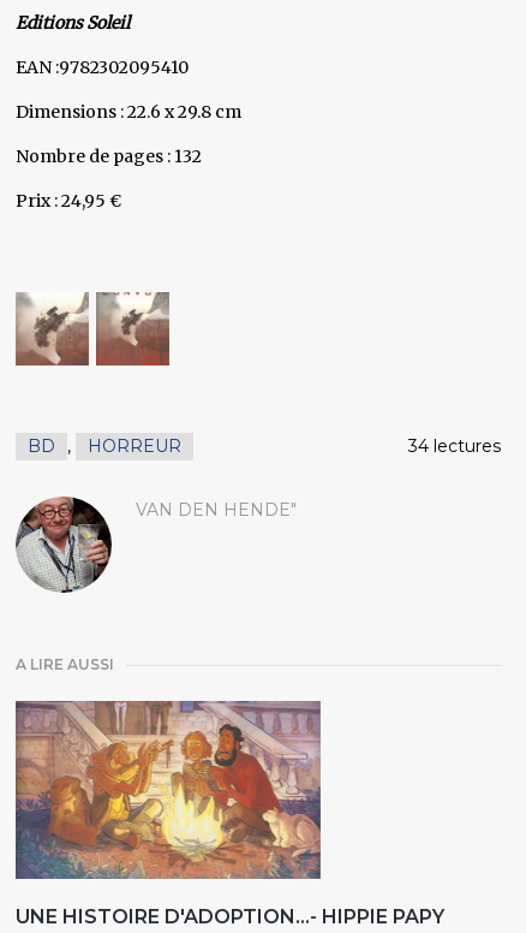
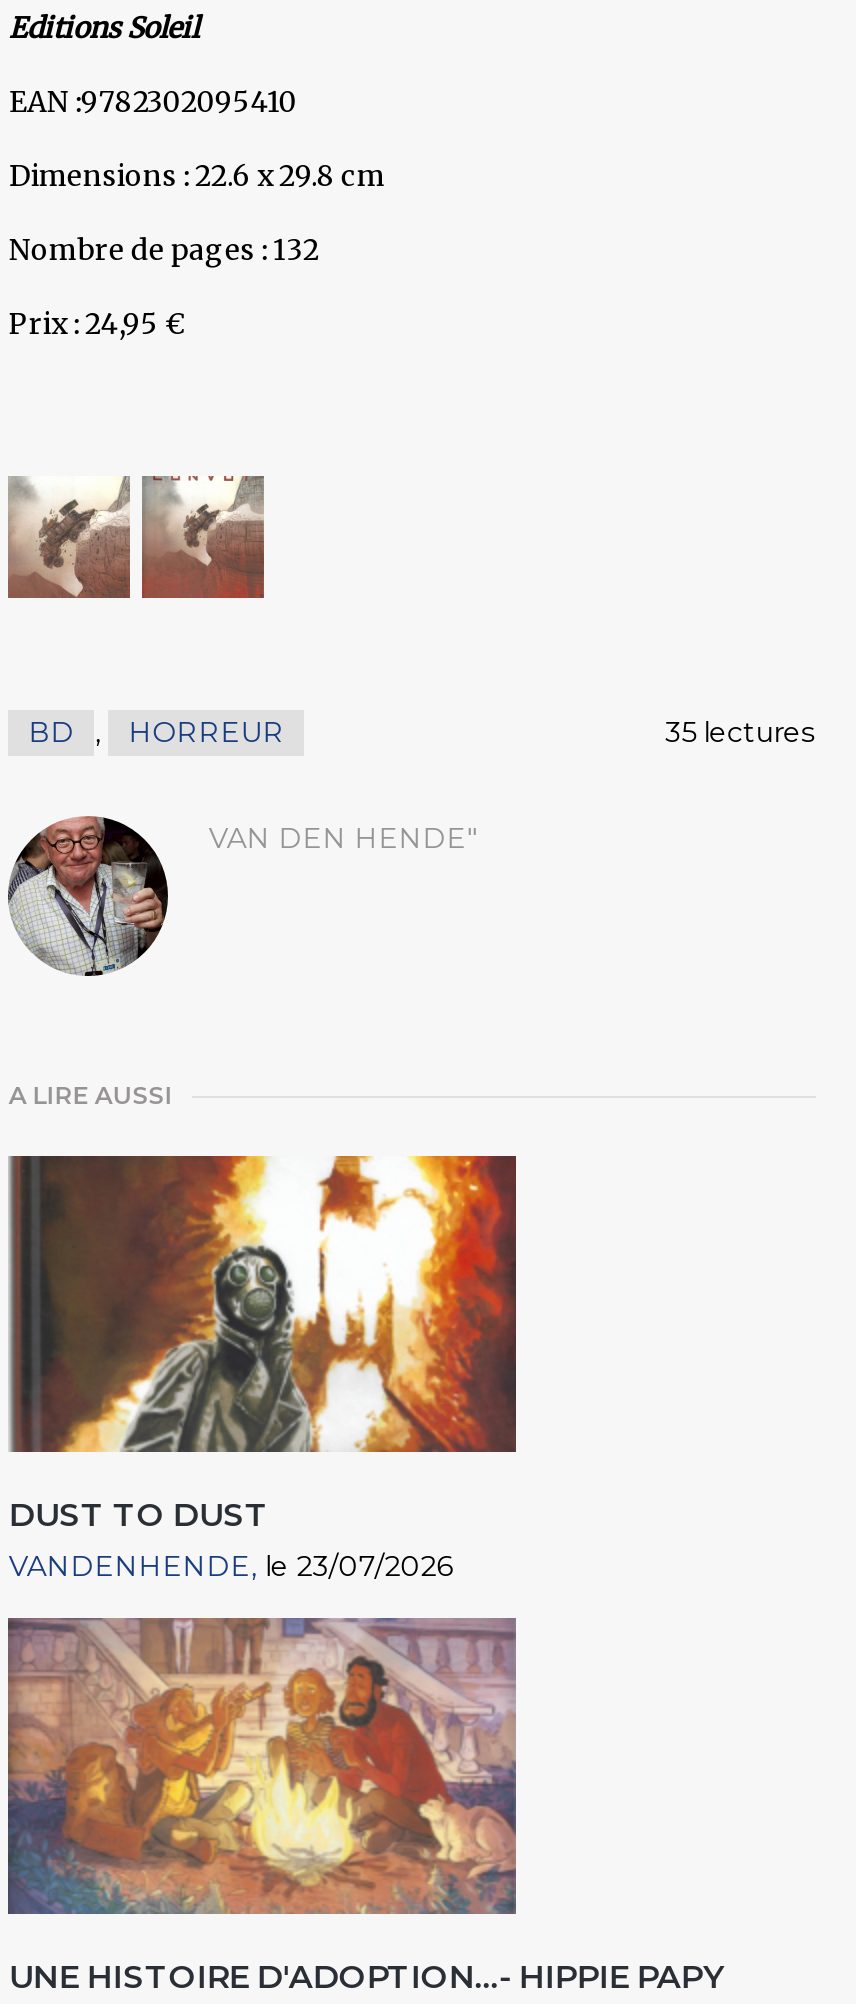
- 34 lectures
+ 35 lectures

+ [image]
+ DUST TO DUST
+ VANDENHENDE le 23/07/2026
